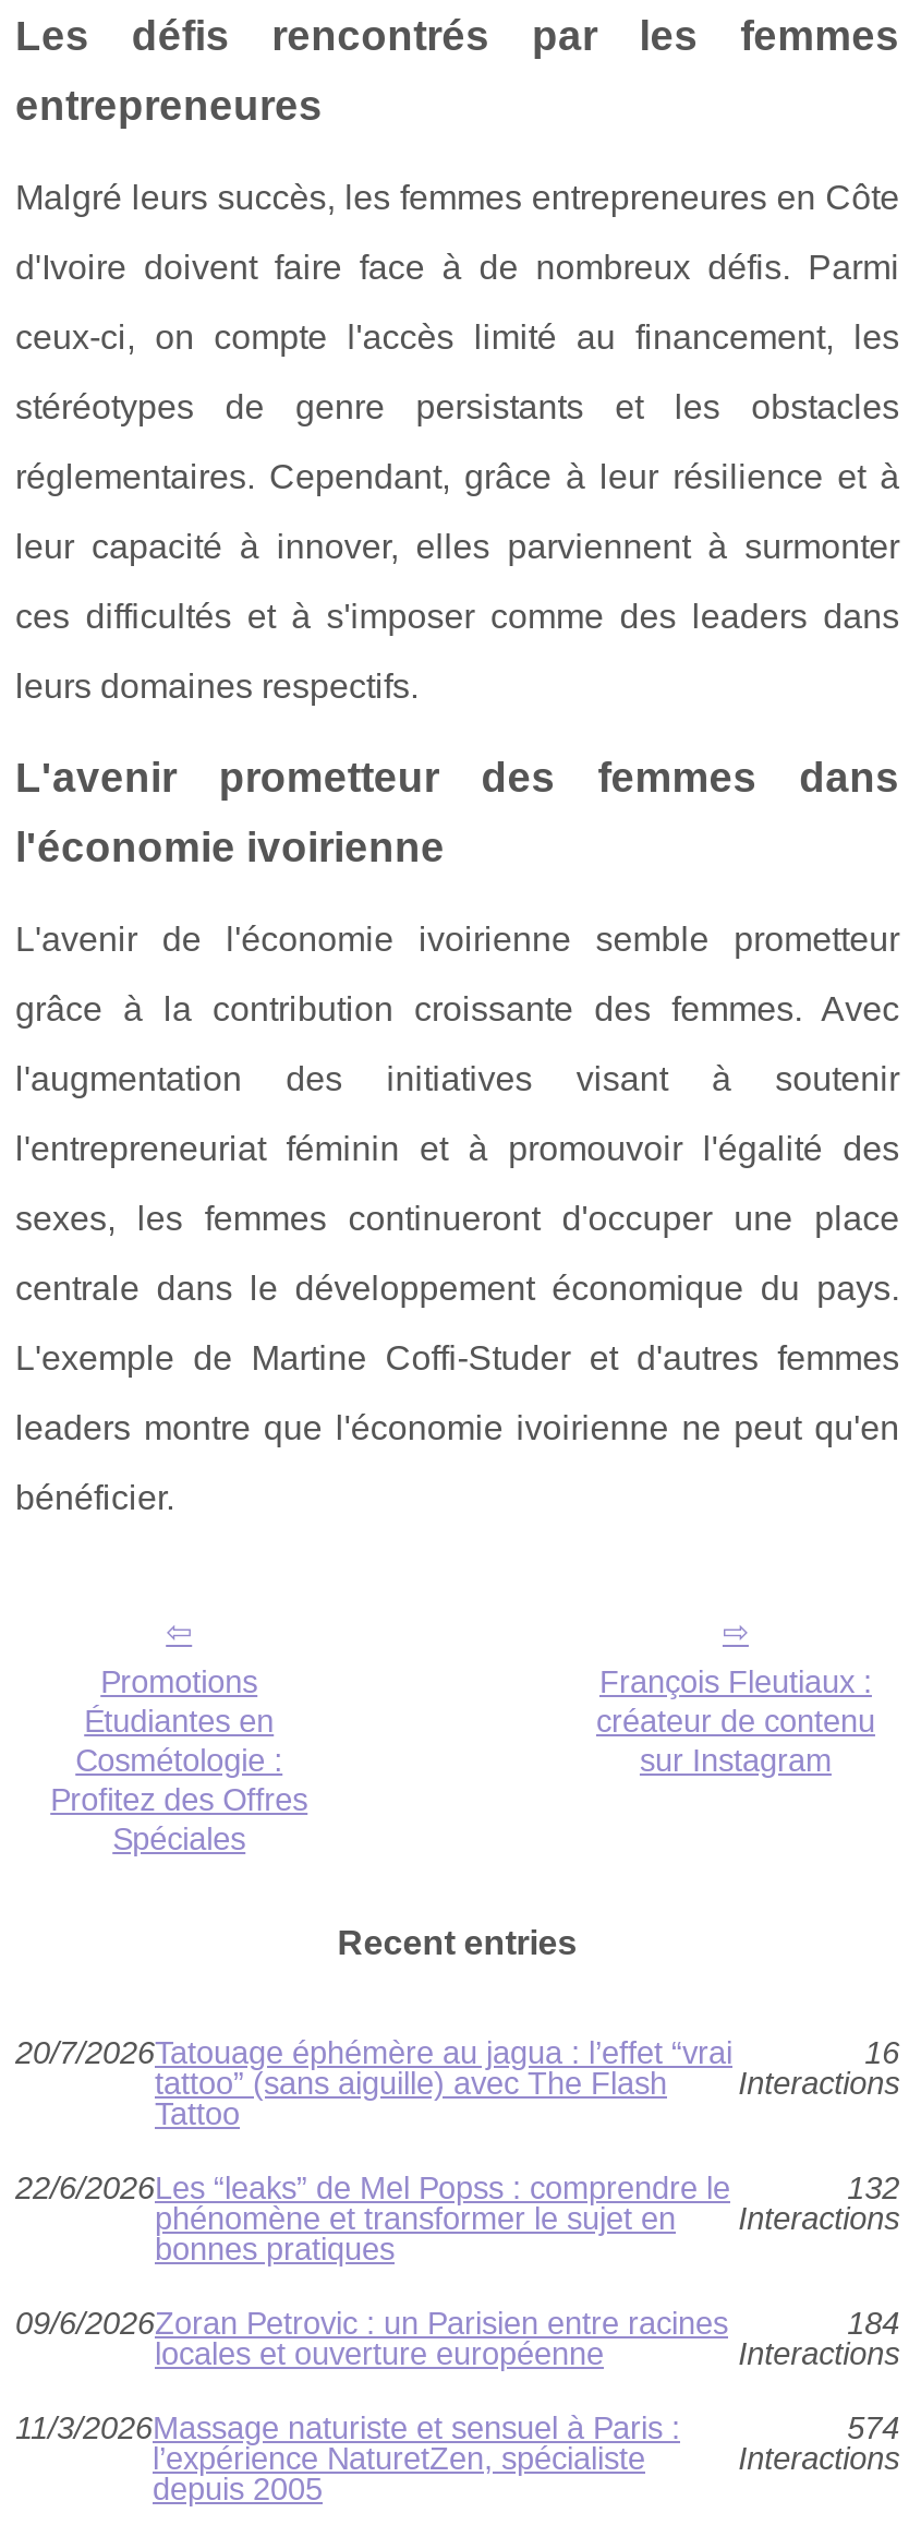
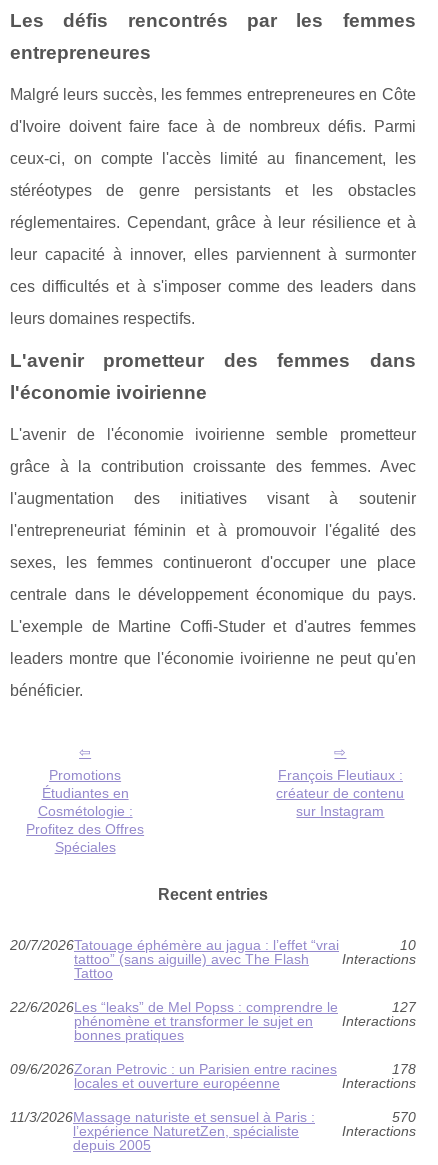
- 16
+ 10

- 132
+ 127

- 184
+ 178

- 574
+ 570
